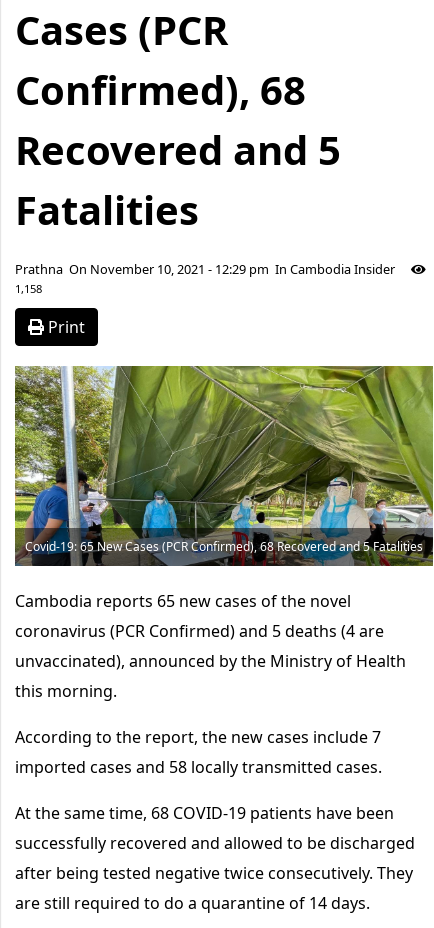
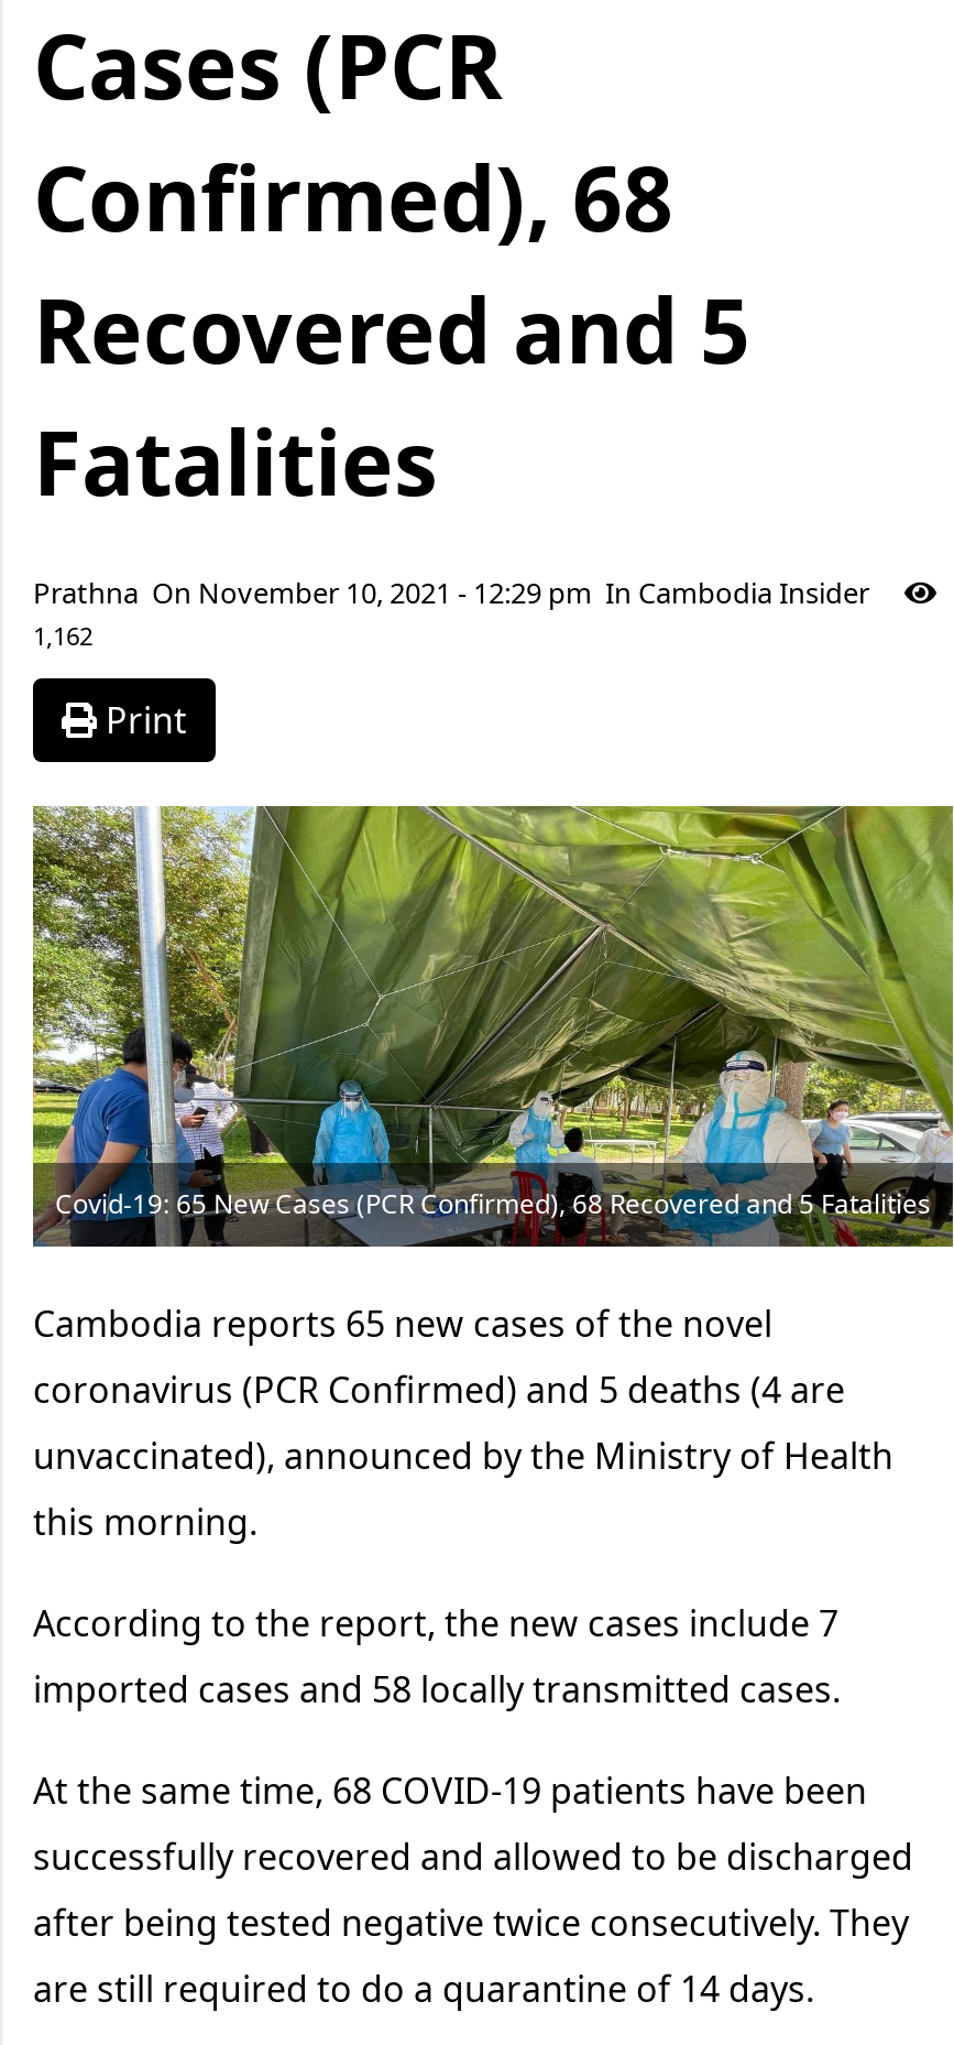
- 1,158
+ 1,162
